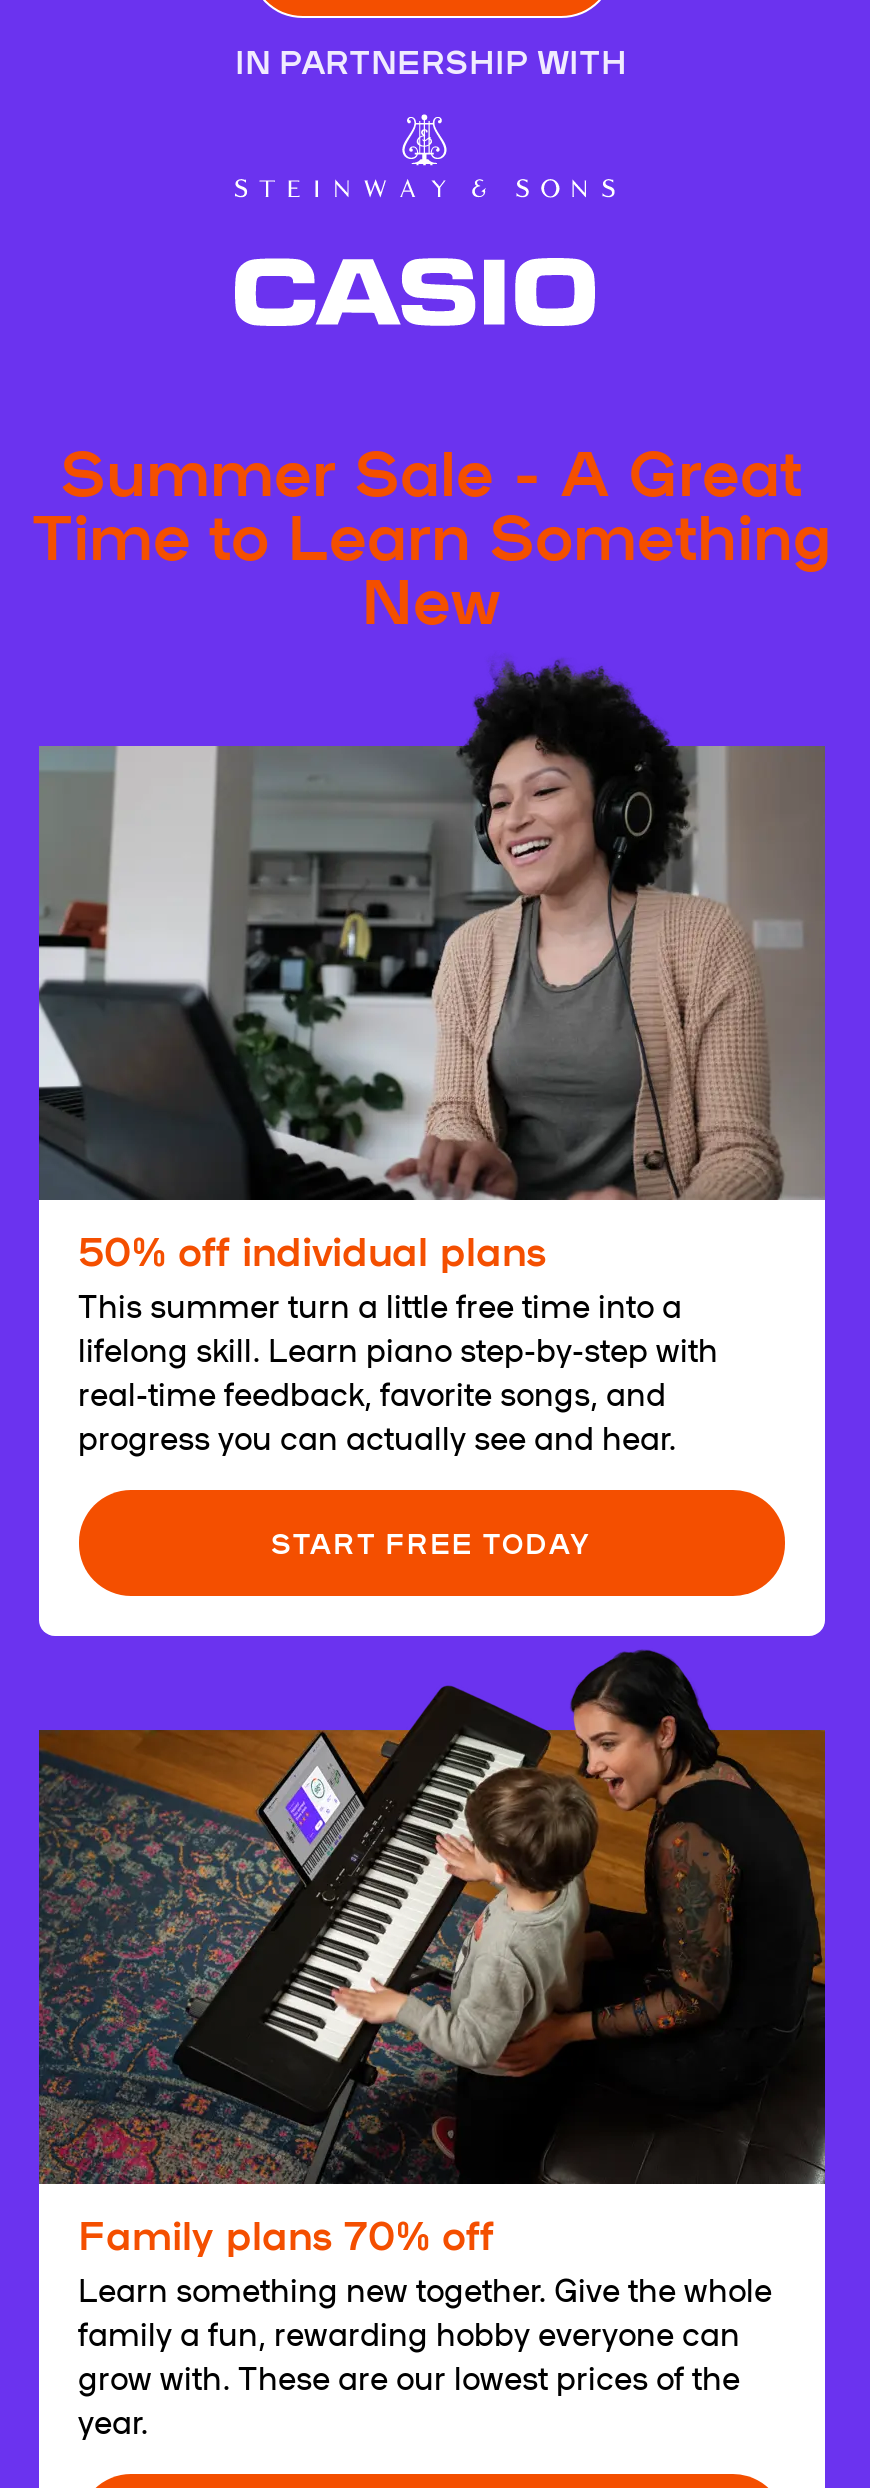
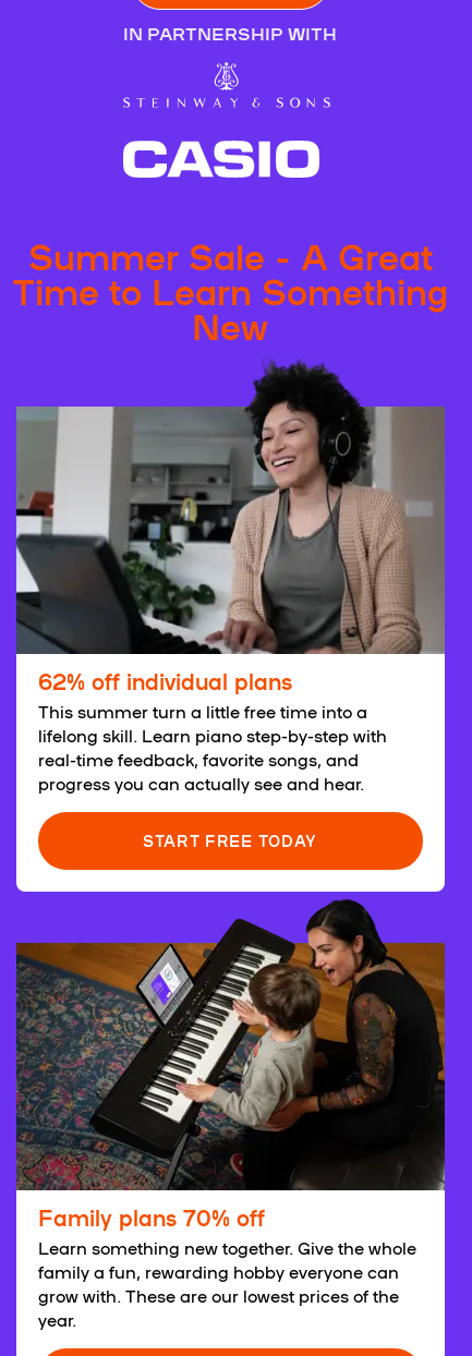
- 50% off individual plans
+ 62% off individual plans
